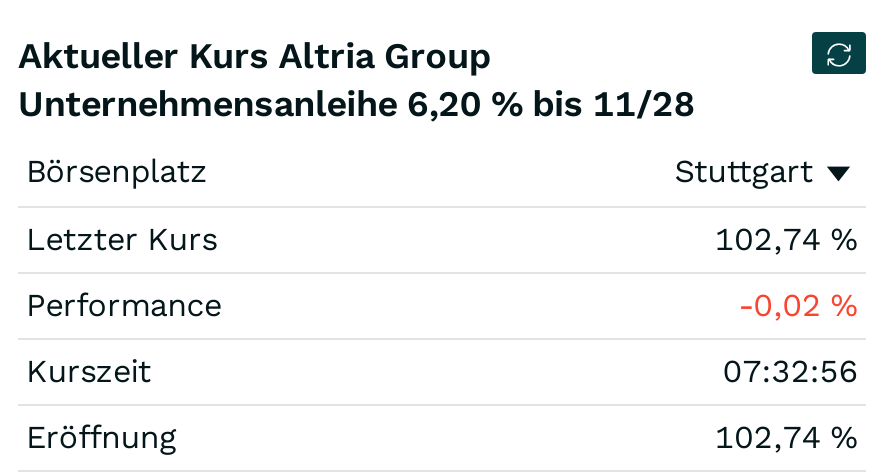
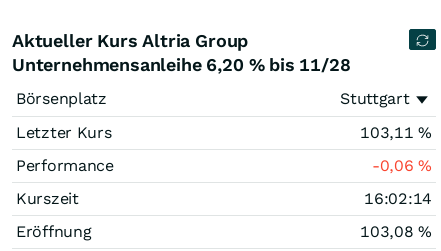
- 102,74 %
+ 103,11 %

- -0,02%
+ -0,06%

- 07:32:56
+ 16:02:14

- 102,74 %
+ 103,08 %
